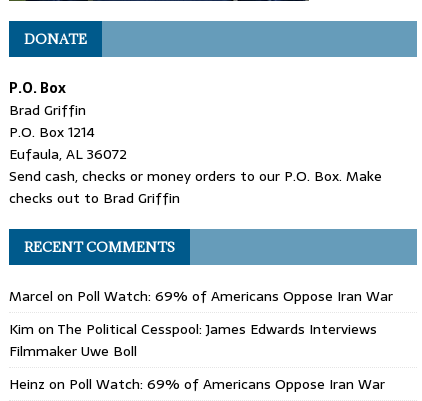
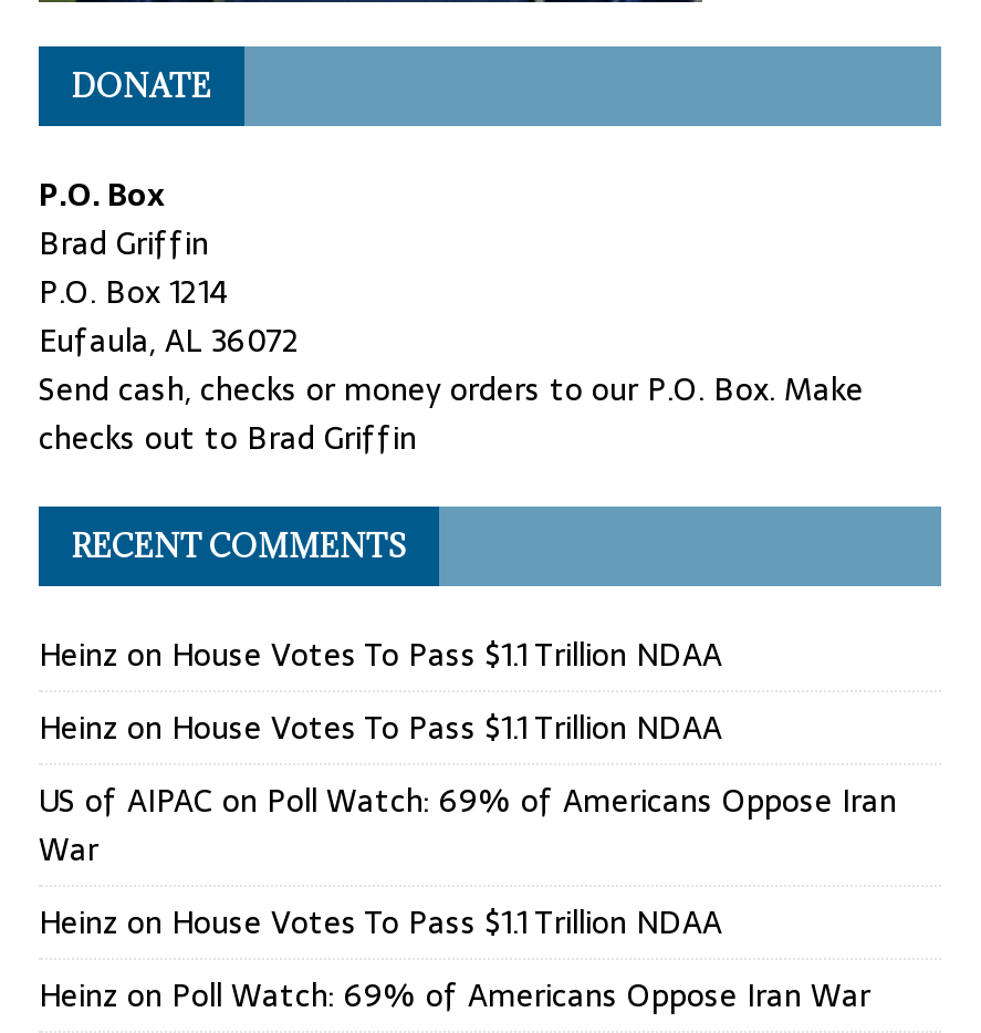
- Marcel on Poll Watch: 69% of Americans Oppose Iran War
- Kim on The Political Cesspool: James Edwards Interviews
- Filmmaker Uwe Boll
+ Heinz on House Votes To Pass $1.1 Trillion NDAA
+ Heinz on House Votes To Pass $1.1 Trillion NDAA
+ US of AIPAC on Poll Watch: 69% of Americans Oppose Iran
+ War
+ Heinz on House Votes To Pass $1.1 Trillion NDAA
